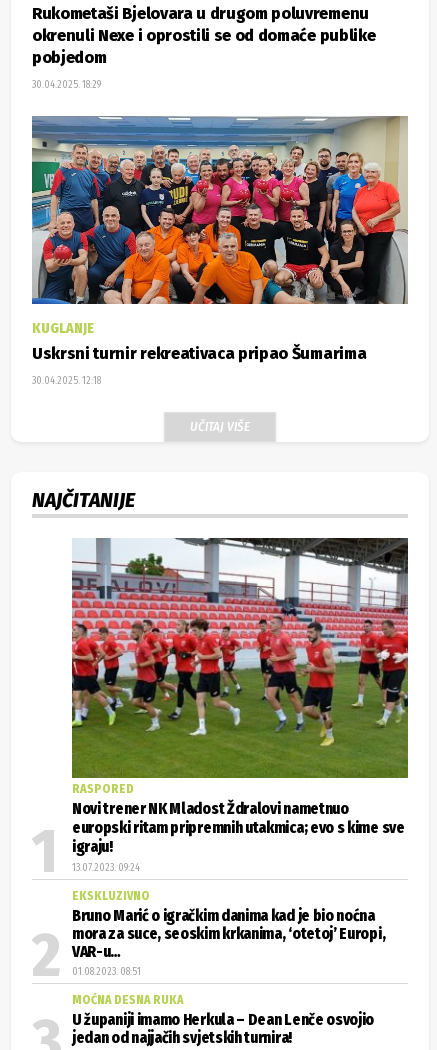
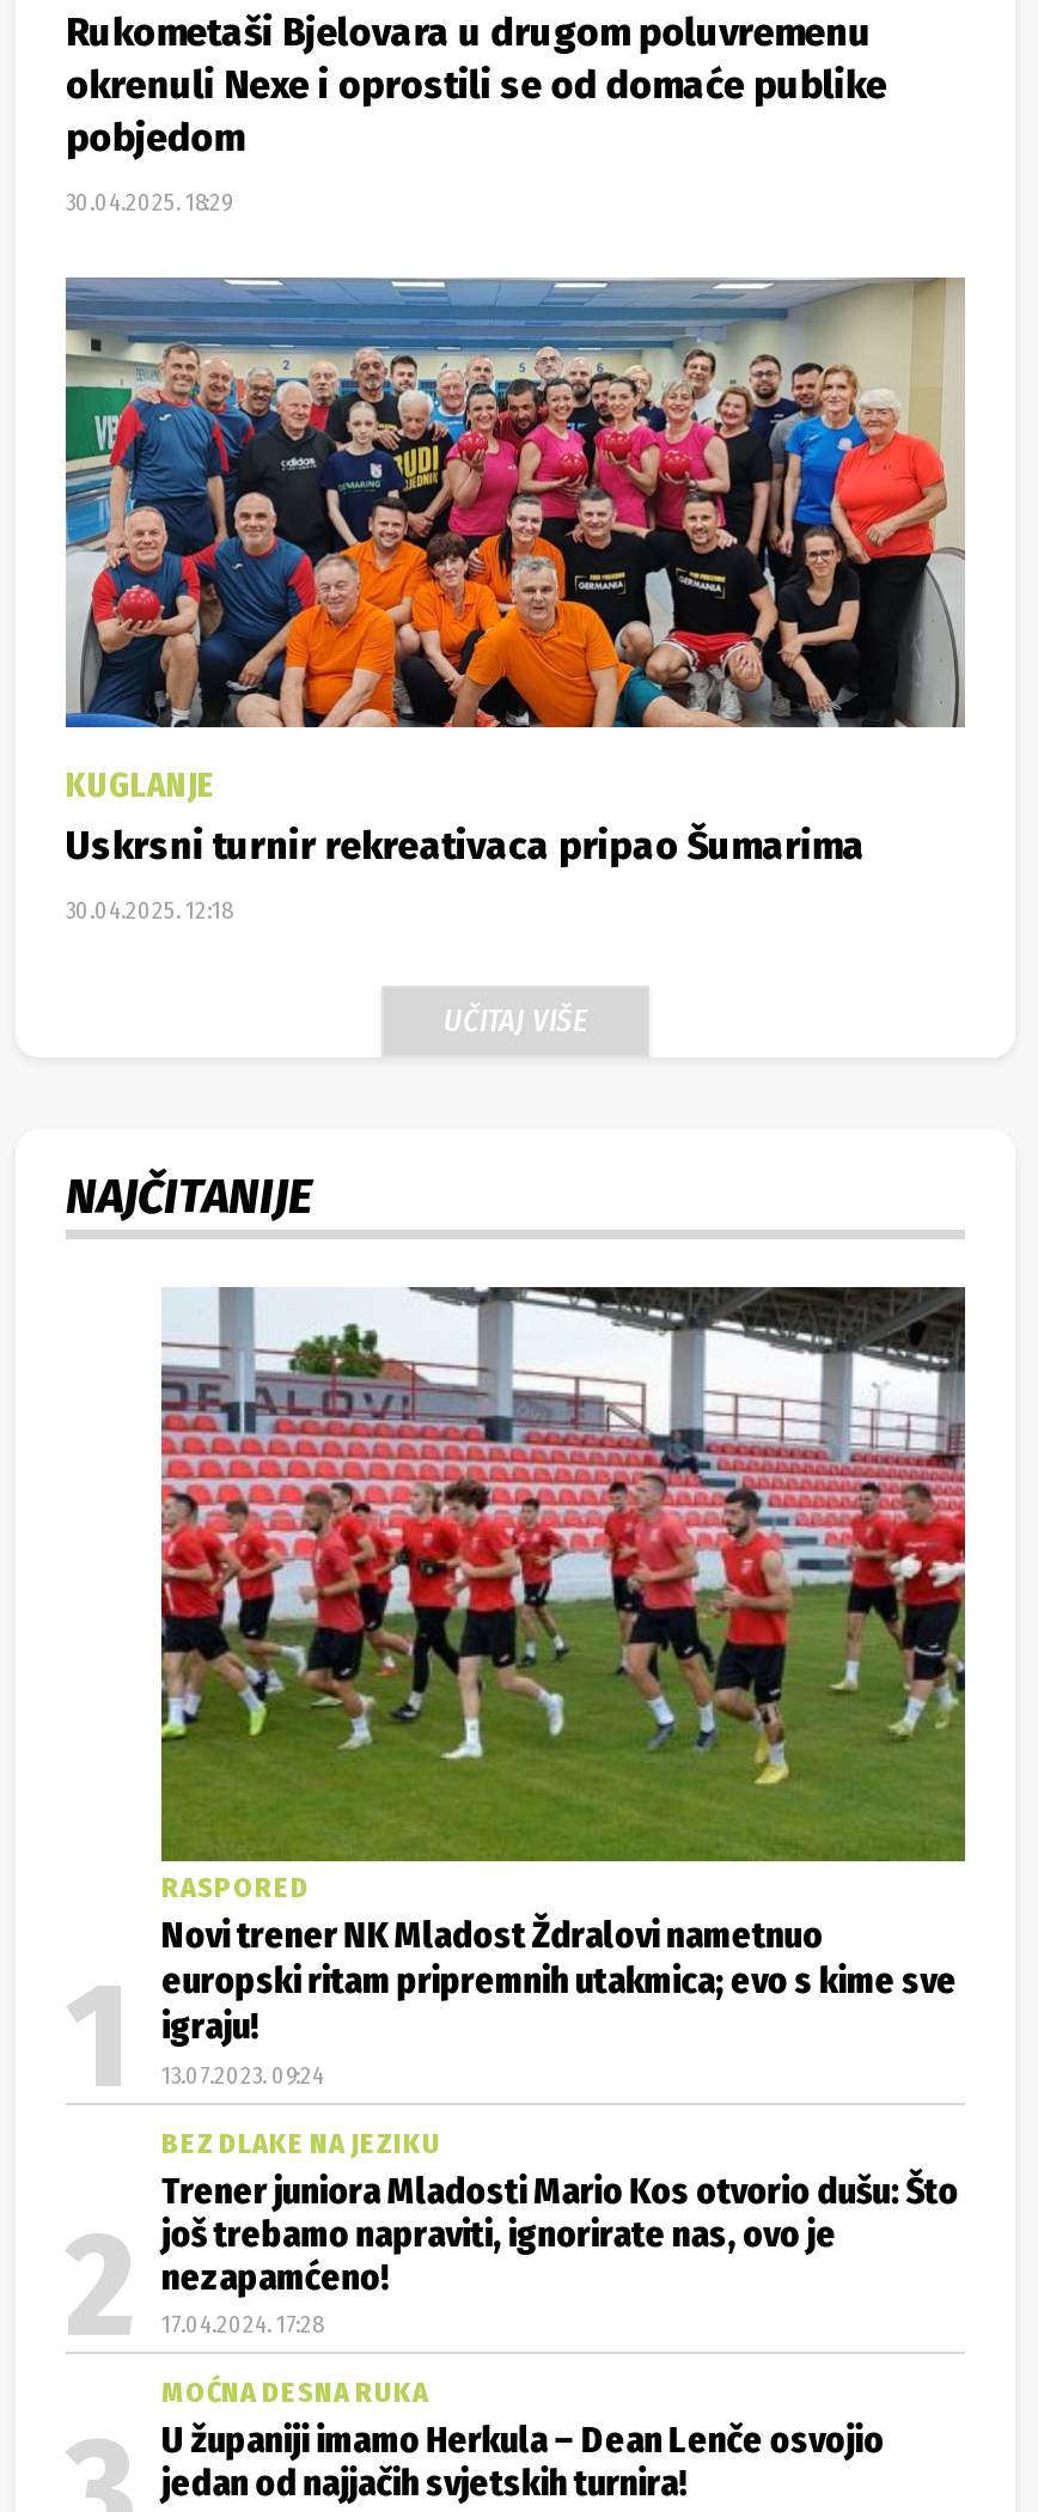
- EKSKLUZIVNO
- Bruno Marić o igračkim danima kad je bio noćna
- mora za suce, seoskim krkanima, ‘otetoj’ Europi,
- VAR-u…
- 01.08.2023. 08:51
+ BEZ DLAKE NA JEZIKU
+ Trener juniora Mladosti Mario Kos otvorio dušu: Što
+ još trebamo napraviti, ignorirate nas, ovo je
+ nezapamćeno!
+ 17.04.2024. 17:28
